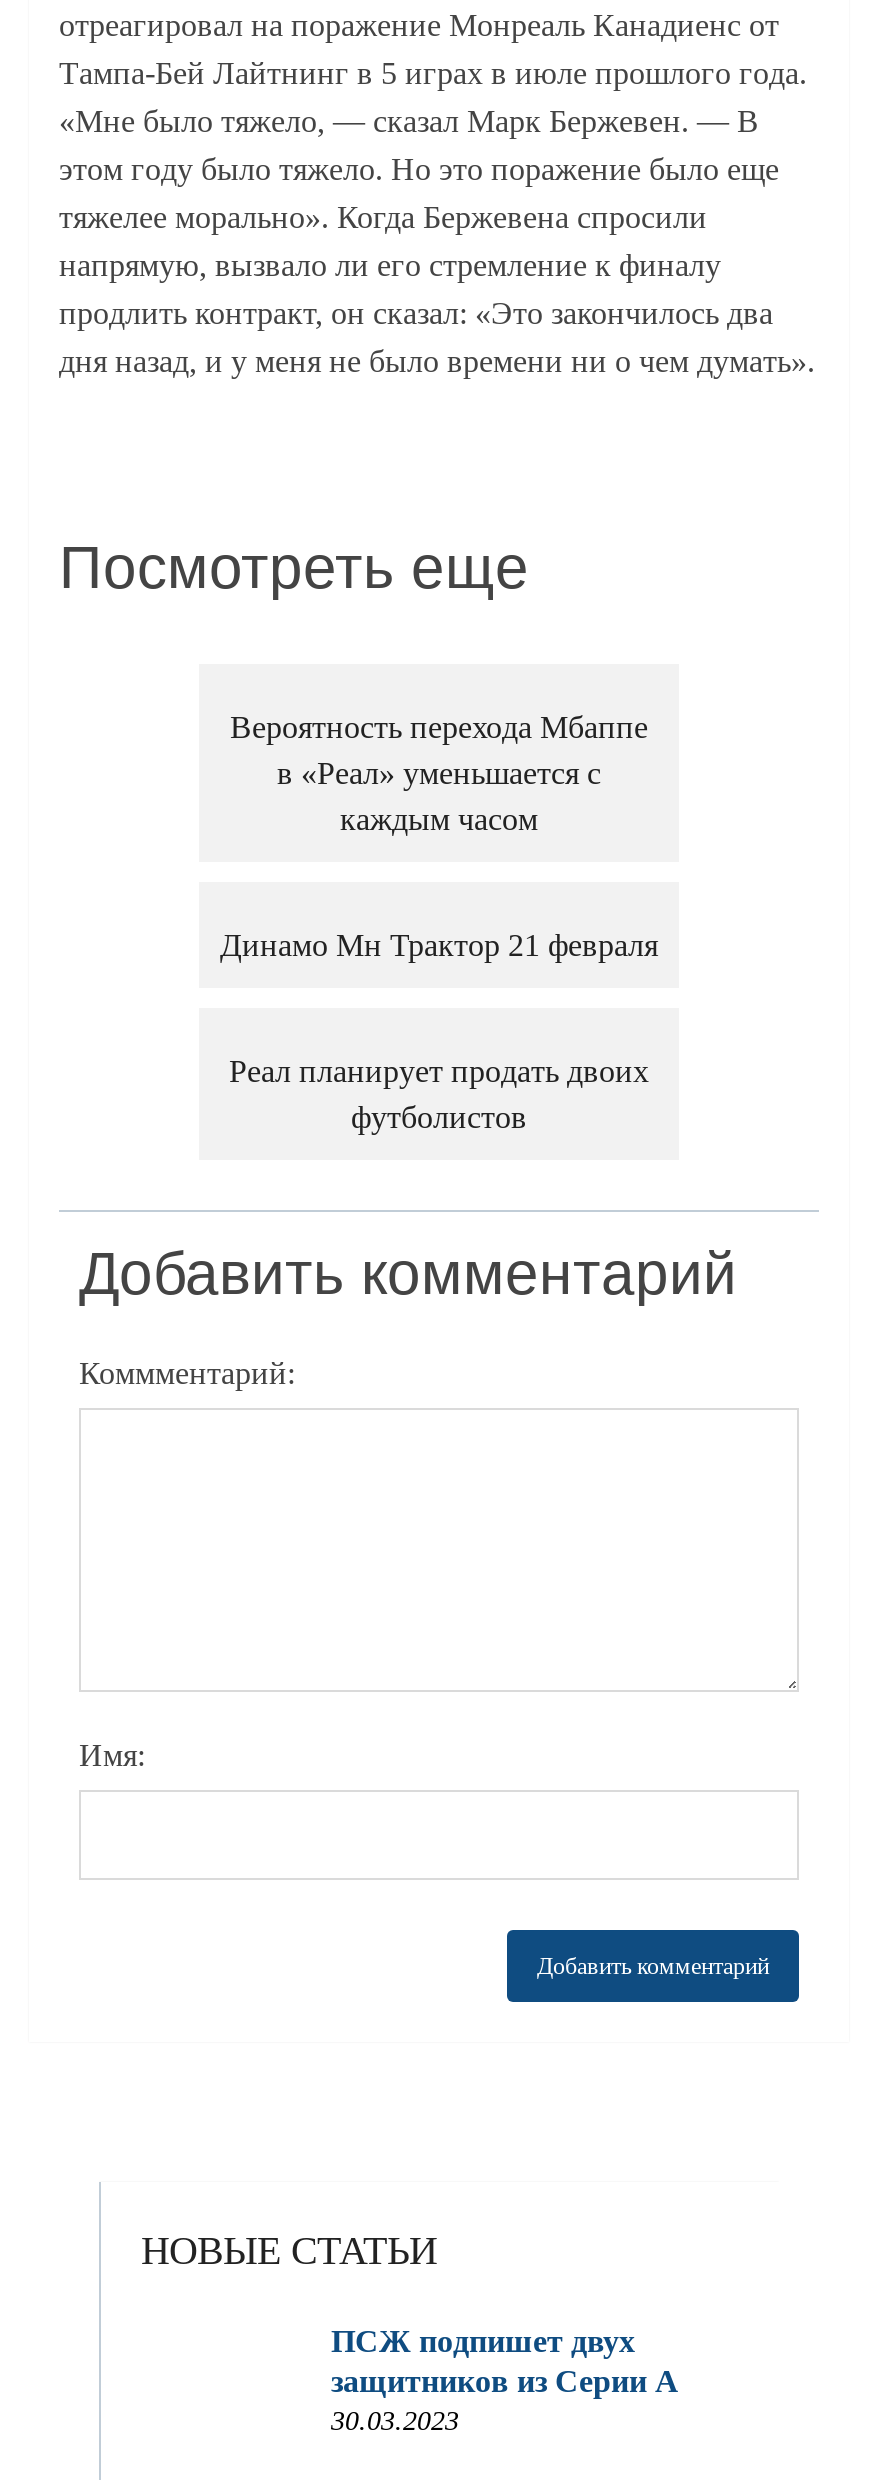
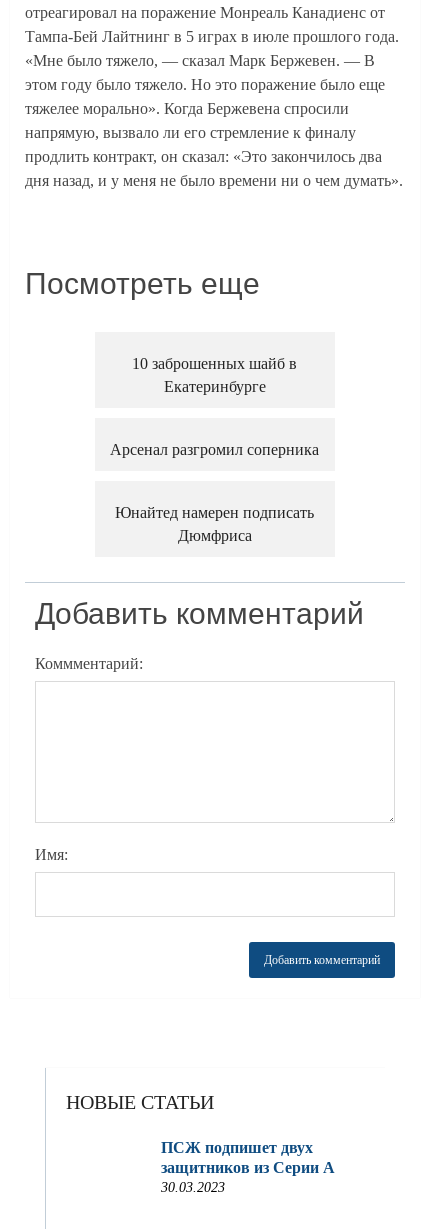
- Вероятность перехода Мбаппе
- в «Реал» уменьшается с
- каждым часом
+ 10 заброшенных шайб в
+ Екатеринбурге

- Динамо Мн Трактор 21 февраля
+ Арсенал разгромил соперника

- Реал планирует продать двоих
- футболистов
+ Юнайтед намерен подписать
+ Дюмфриса
